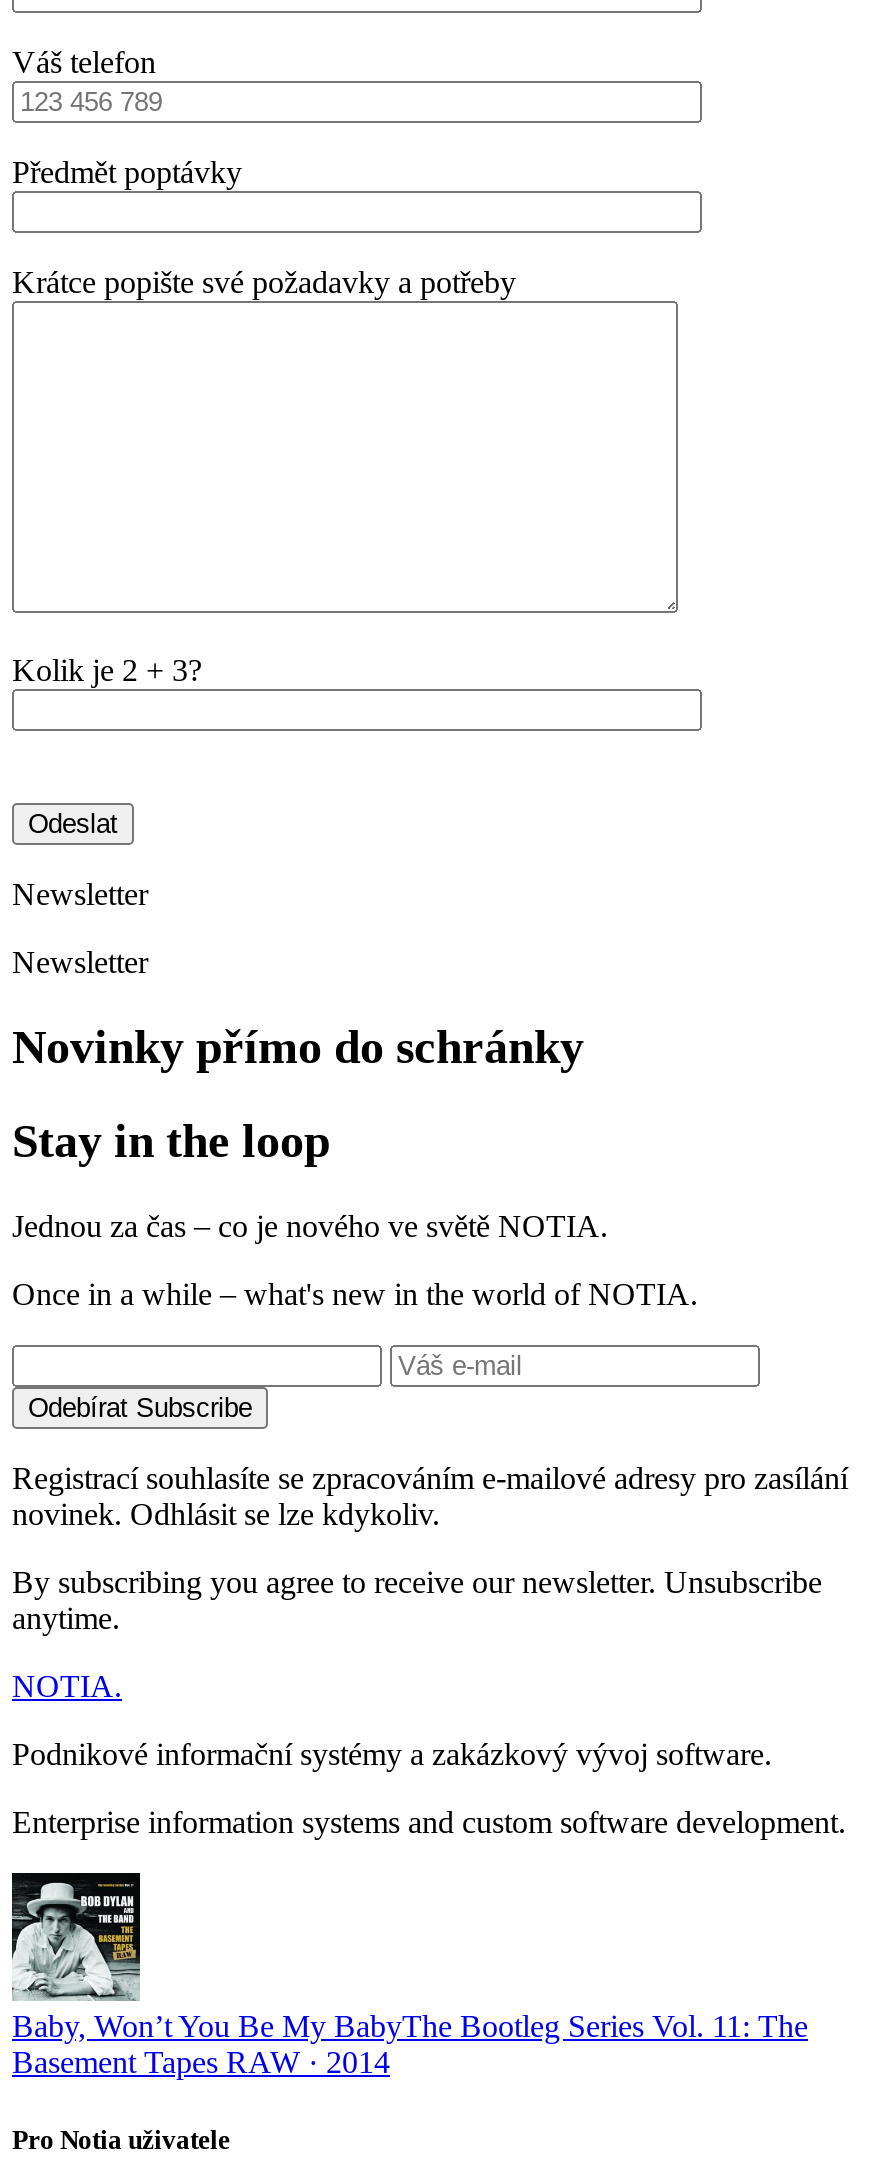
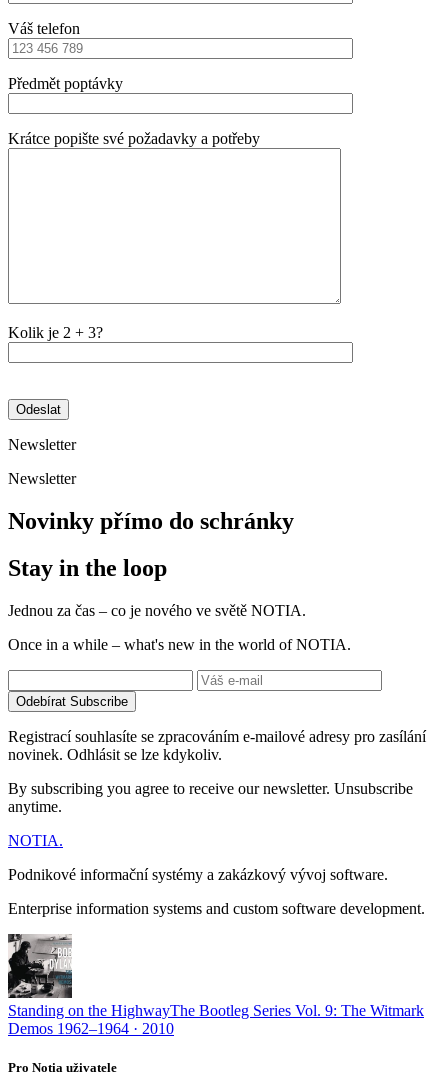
- [image]
- Baby, Won’t You Be My BabyThe Bootleg Series Vol. 11: The
- Basement Tapes RAW · 2014
+ [image]
+ Standing on the HighwayThe Bootleg Series Vol. 9: The Witmark
+ Demos 1962–1964 · 2010
